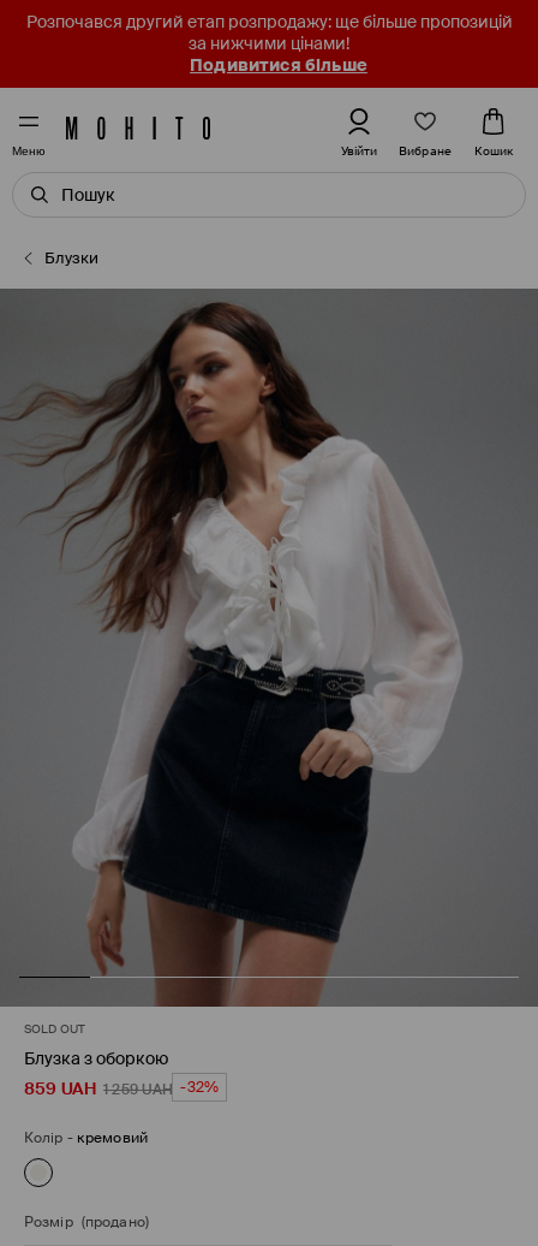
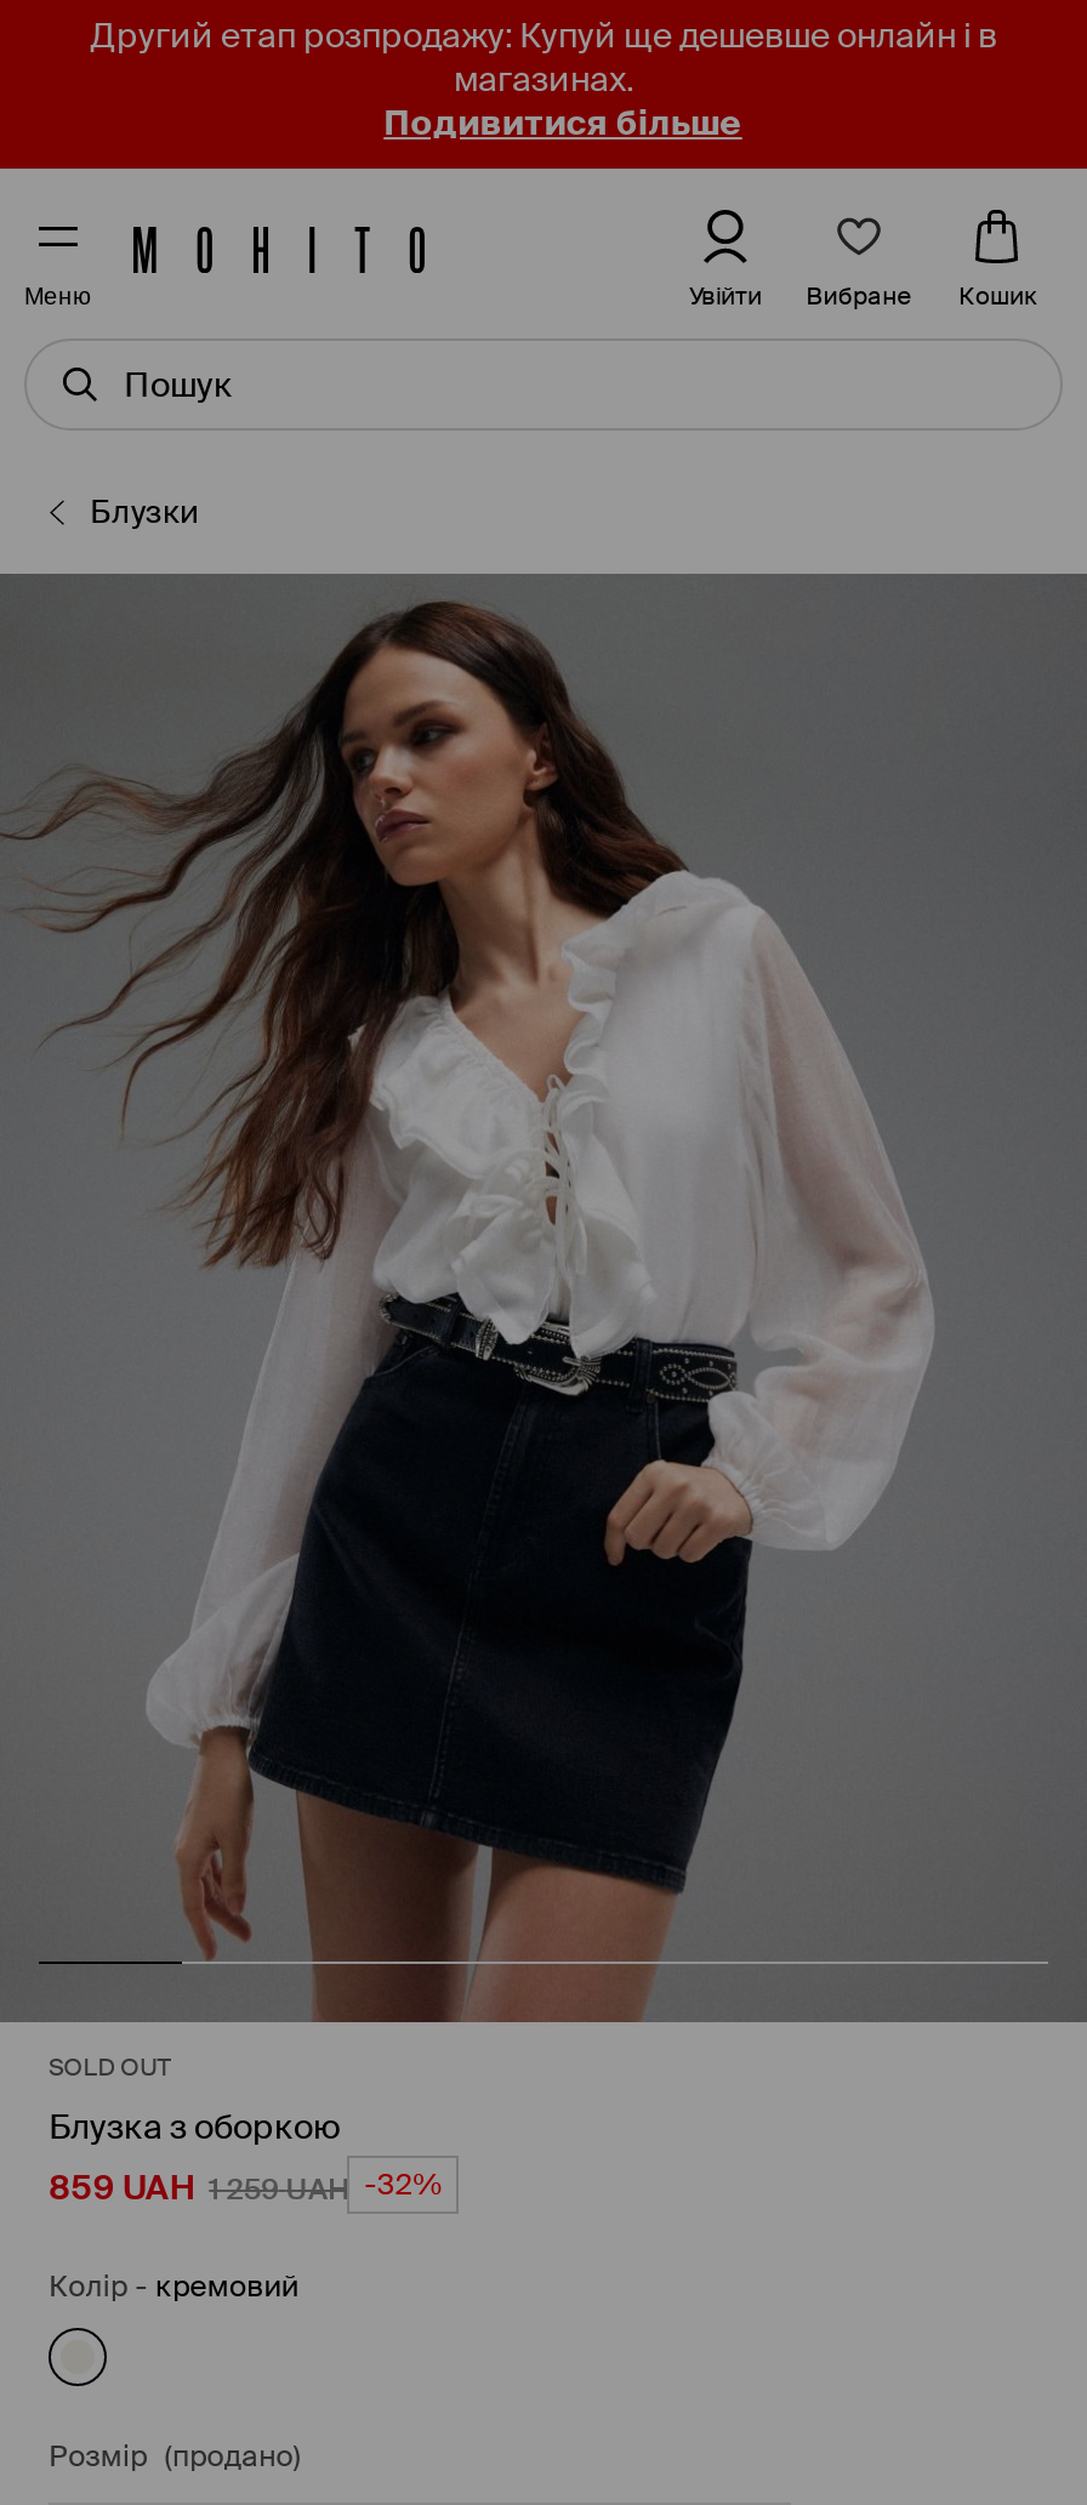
- Розпочався другий етап розпродажу: ще більше пропозицій
- за нижчими цінами!
+ Другий етап розпродажу: Купуй ще дешевше онлайн і в
+ магазинах.
